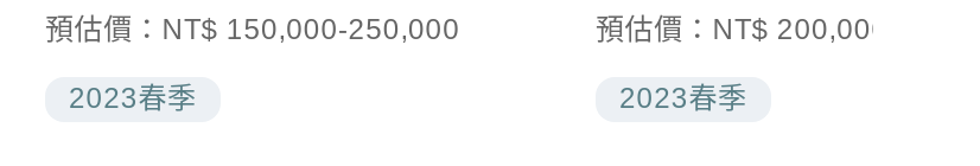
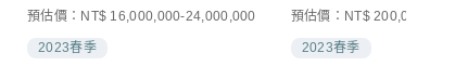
- 預估價：NT$ 150,000-250,000
+ 預估價：NT$ 16,000,000-24,000,000
